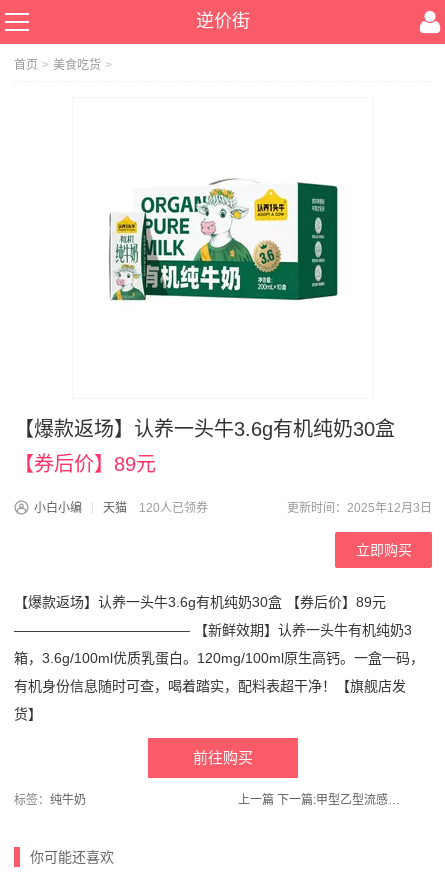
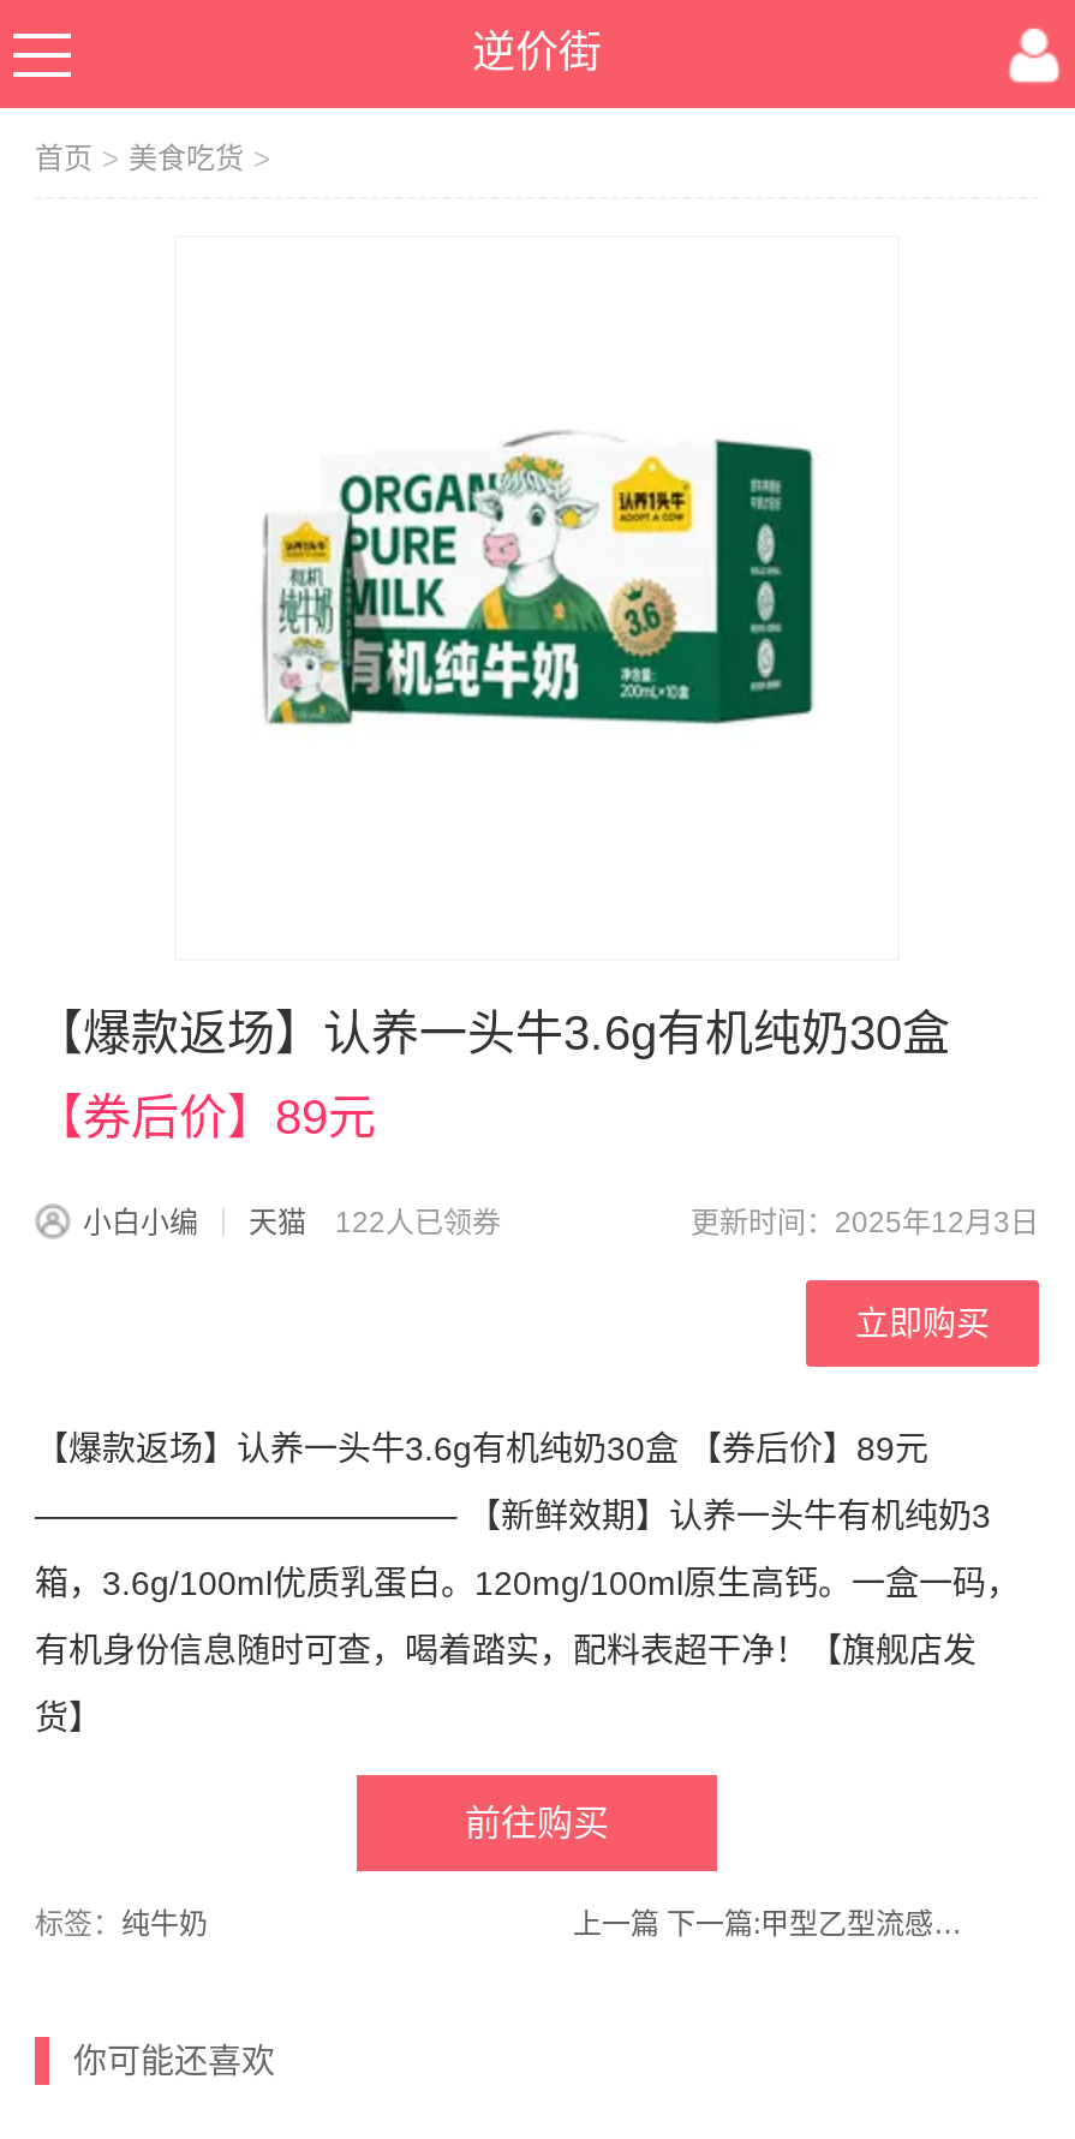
- 小白小编 天猫 120人已领券
+ 小白小编 天猫 122人已领券
